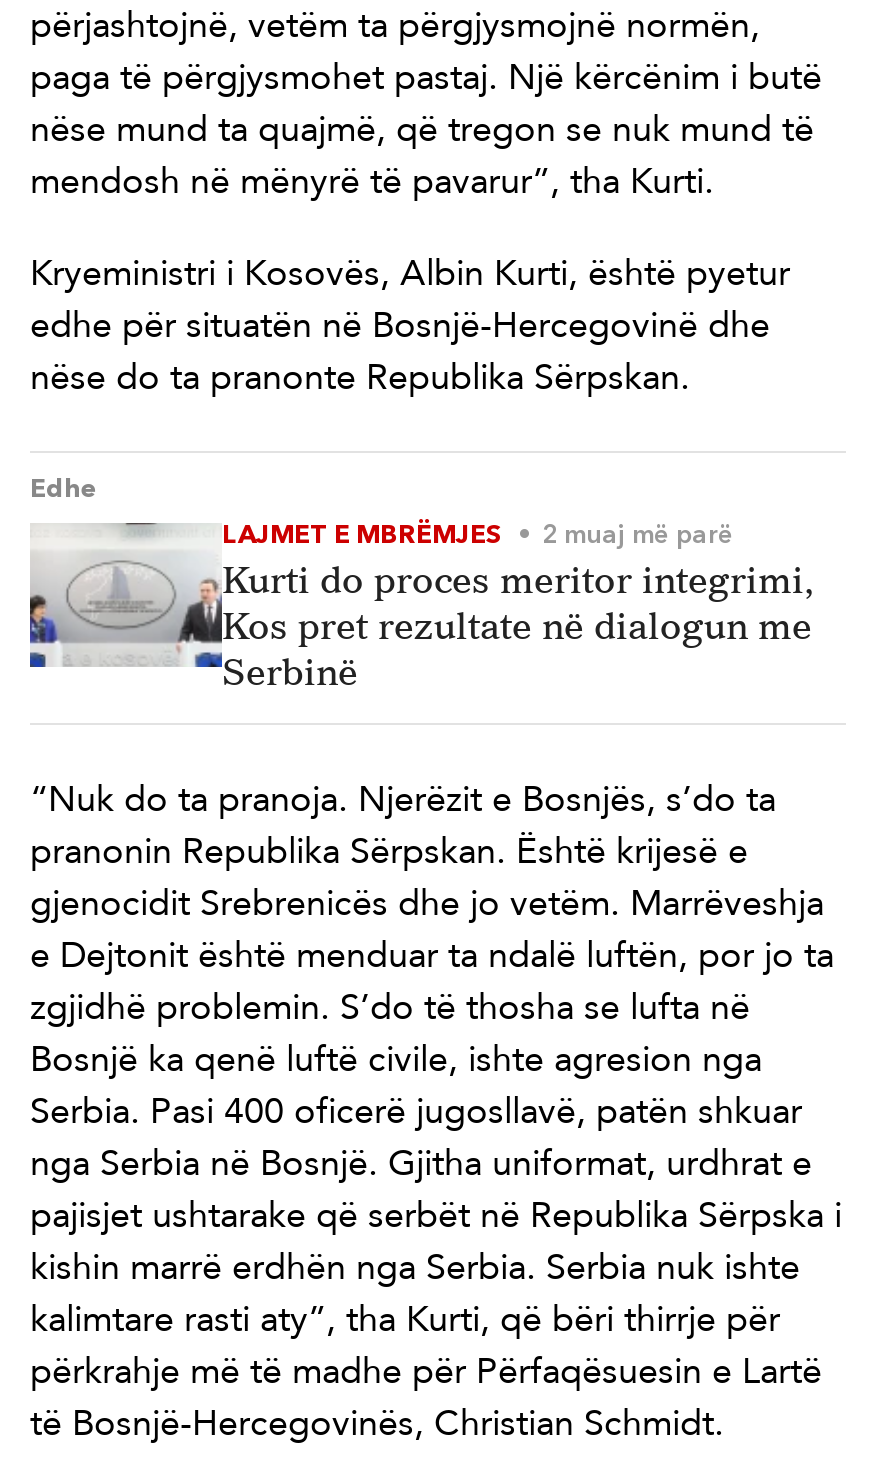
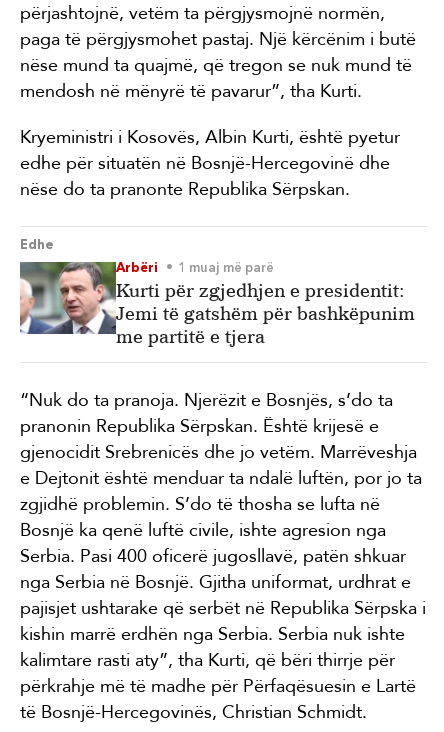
- [image]
- LAJMET E MBRËMJES
- 2 muaj më parë
- Kurti do proces meritor integrimi,
- Kos pret rezultate në dialogun me
- Serbinë
+ [image]
+ Arbëri
+ 1 muaj më parë
+ Kurti për zgjedhjen e presidentit:
+ Jemi të gatshëm për bashkëpunim
+ me partitë e tjera
